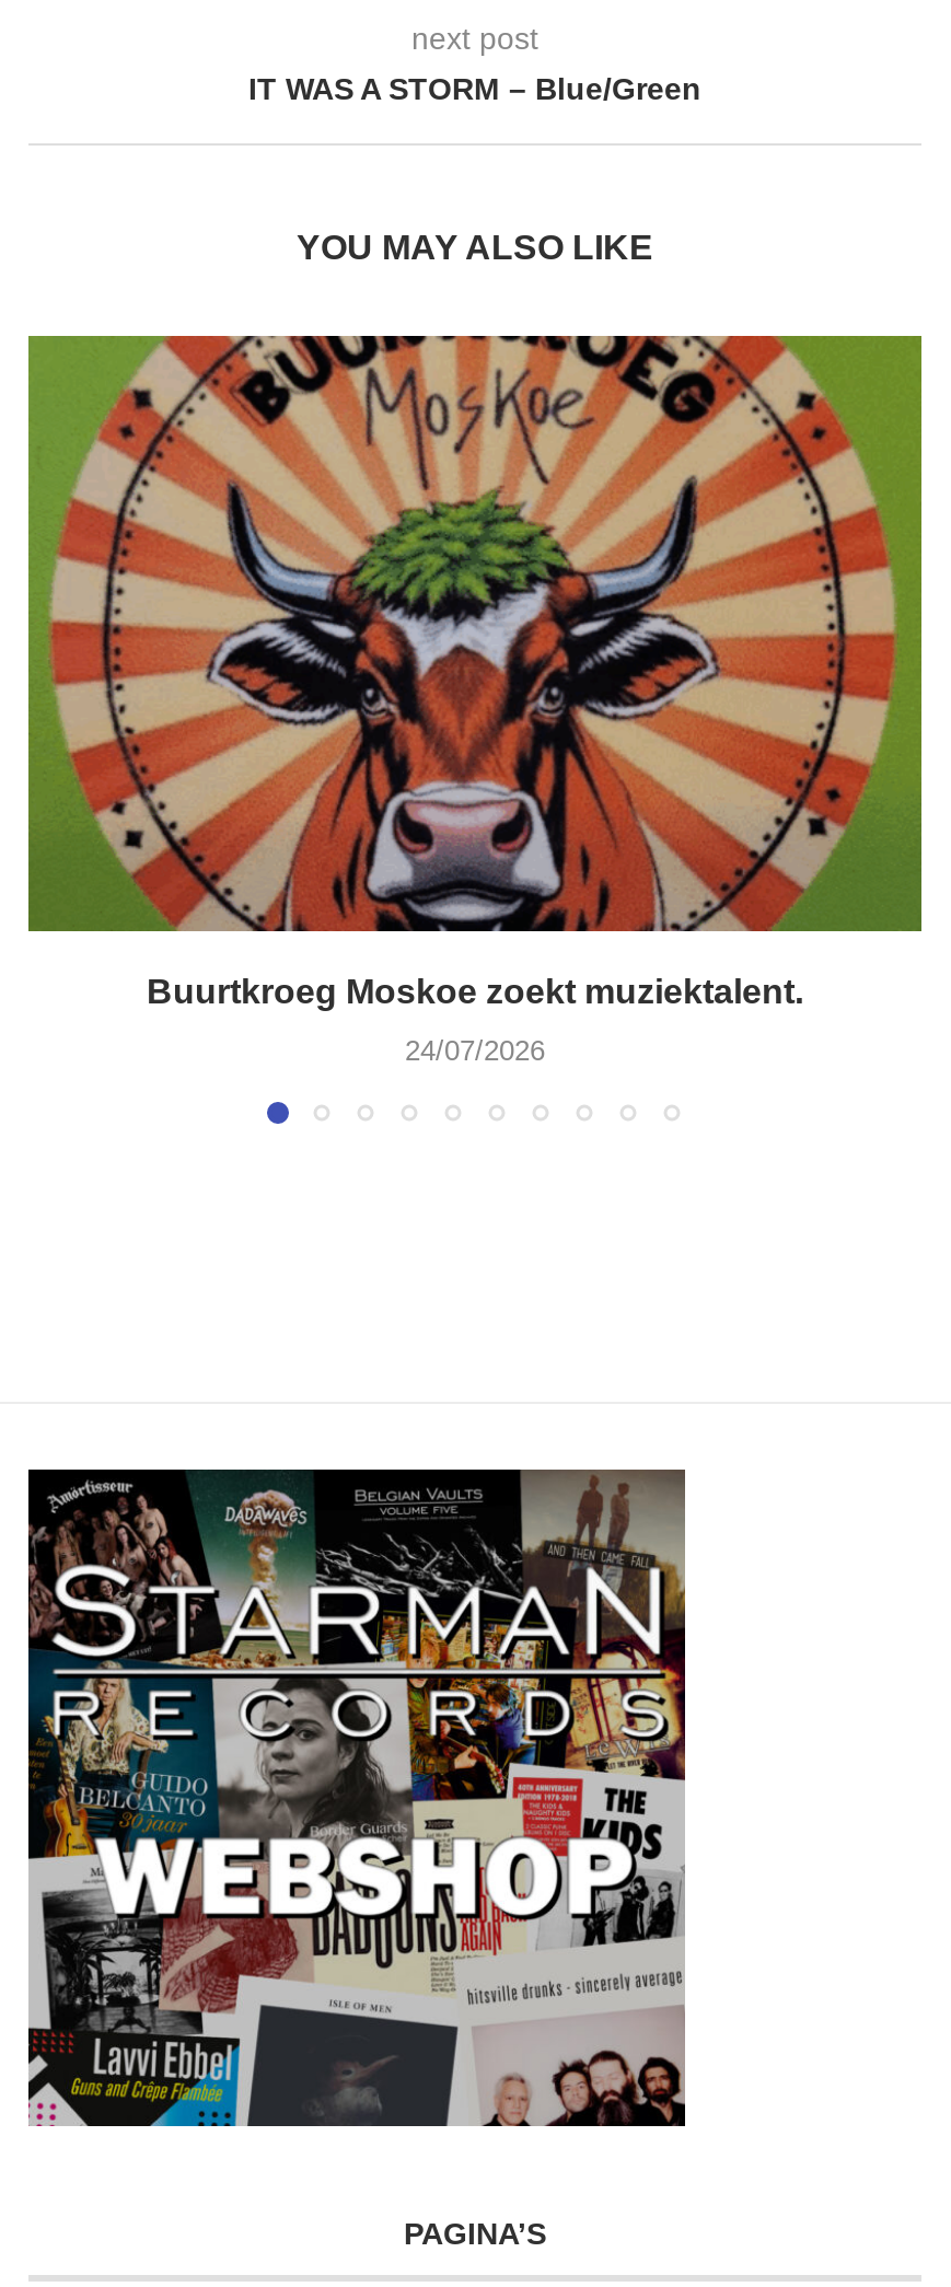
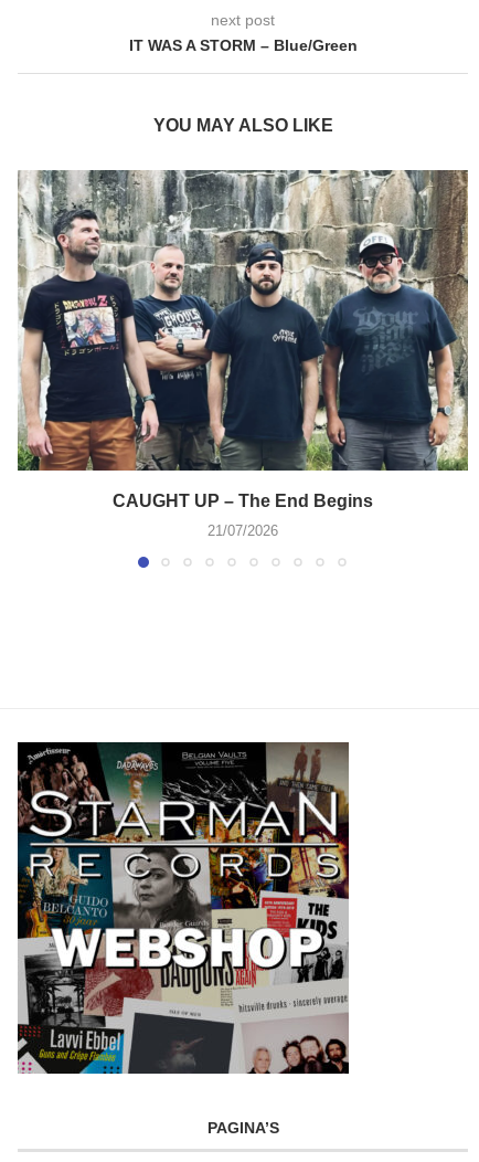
- [image]
- Buurtkroeg Moskoe zoekt muziektalent.
+ [image]
+ CAUGHT UP – The End Begins

- 24/07/2026
+ 21/07/2026
